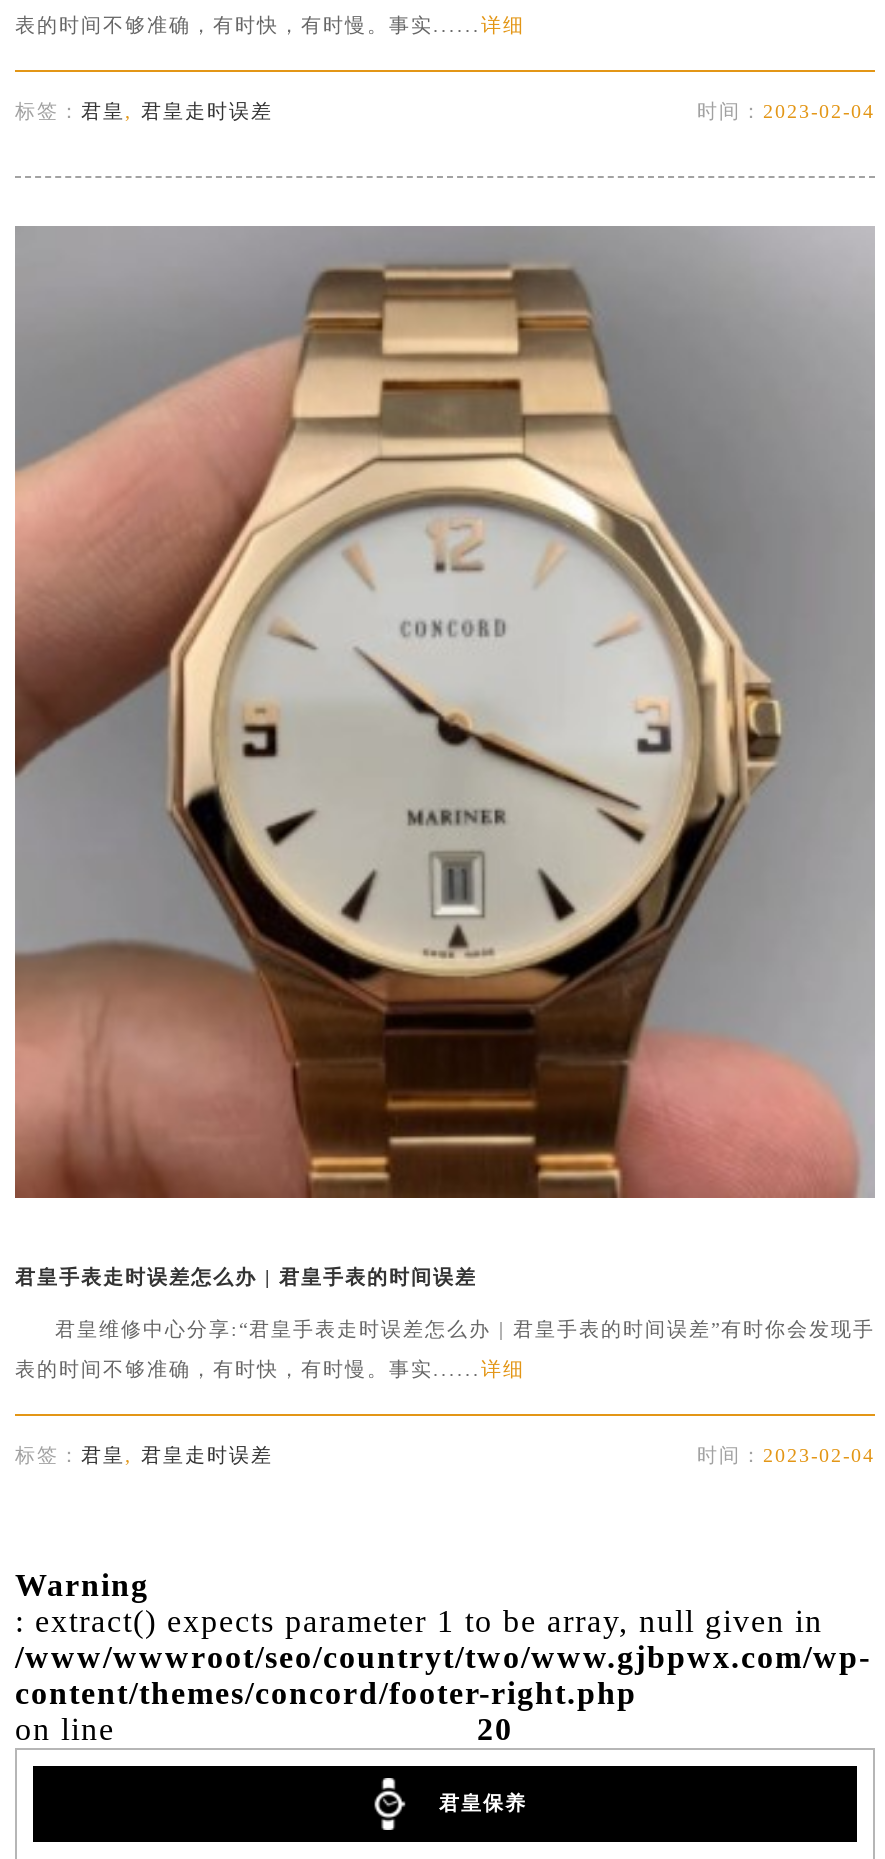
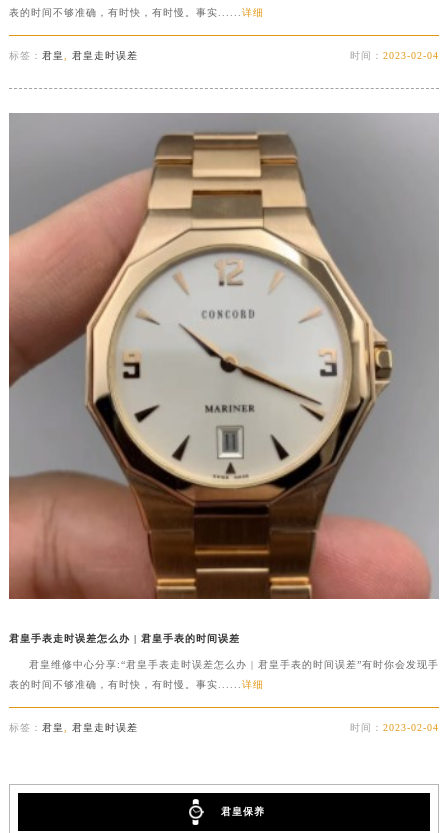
- Warning
- : extract() expects parameter 1 to be array, null given in
- /www/wwwroot/seo/countryt/two/www.gjbpwx.com/wp-
- content/themes/concord/footer-right.php
- on line
- 20
